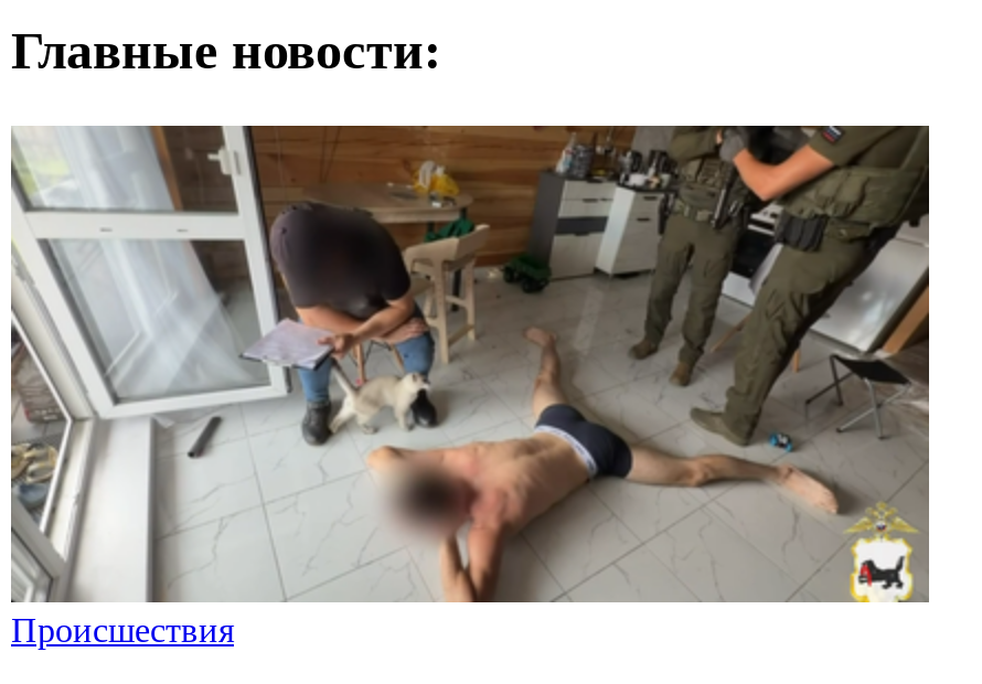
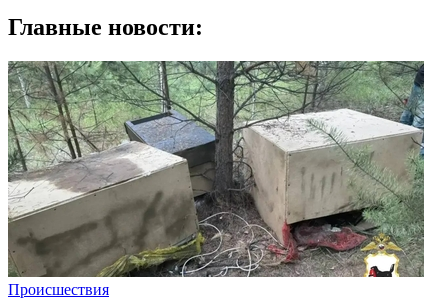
- [image]
+ [image]
